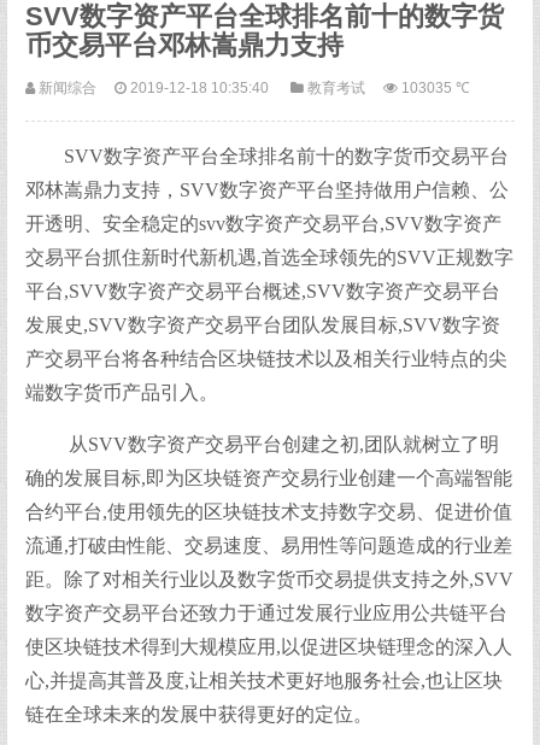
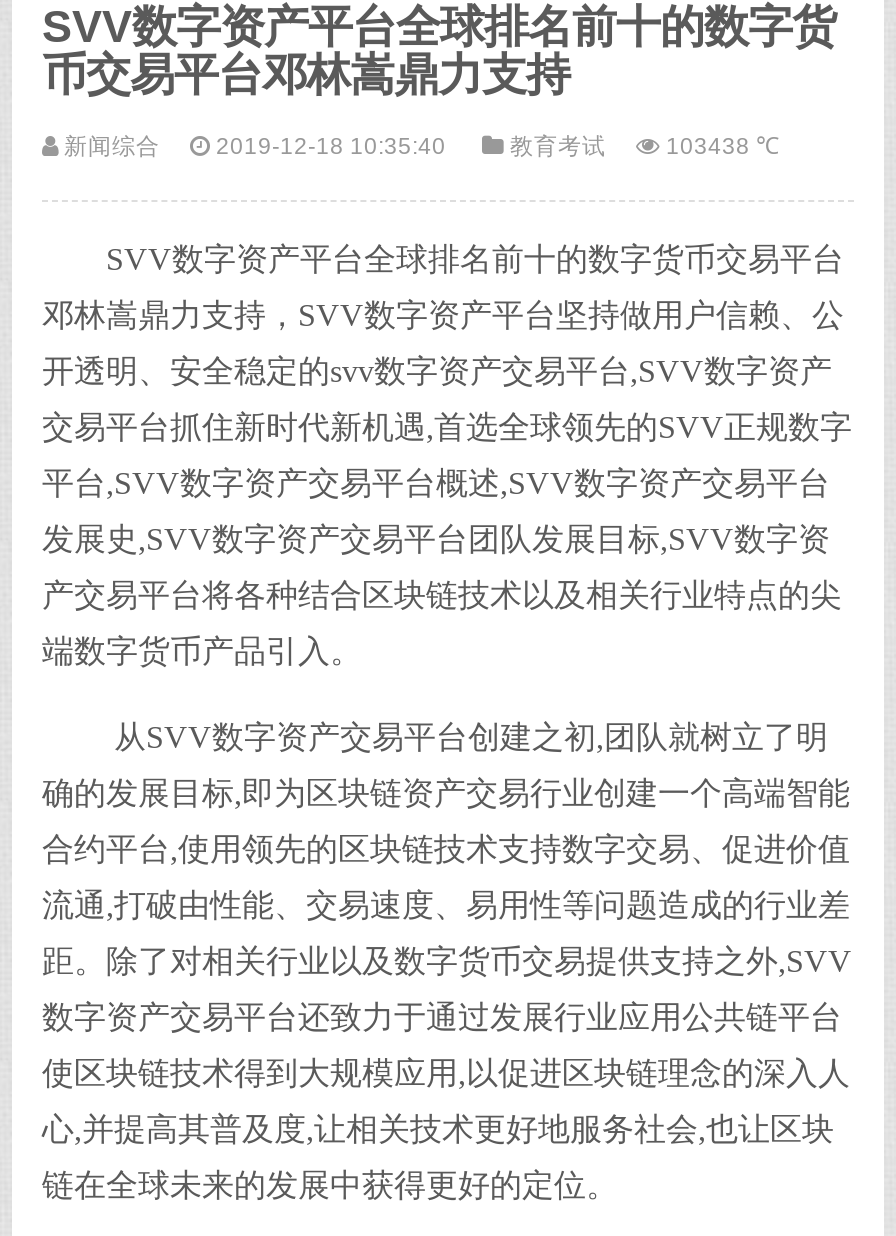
- 103035 ℃
+ 103438 ℃
